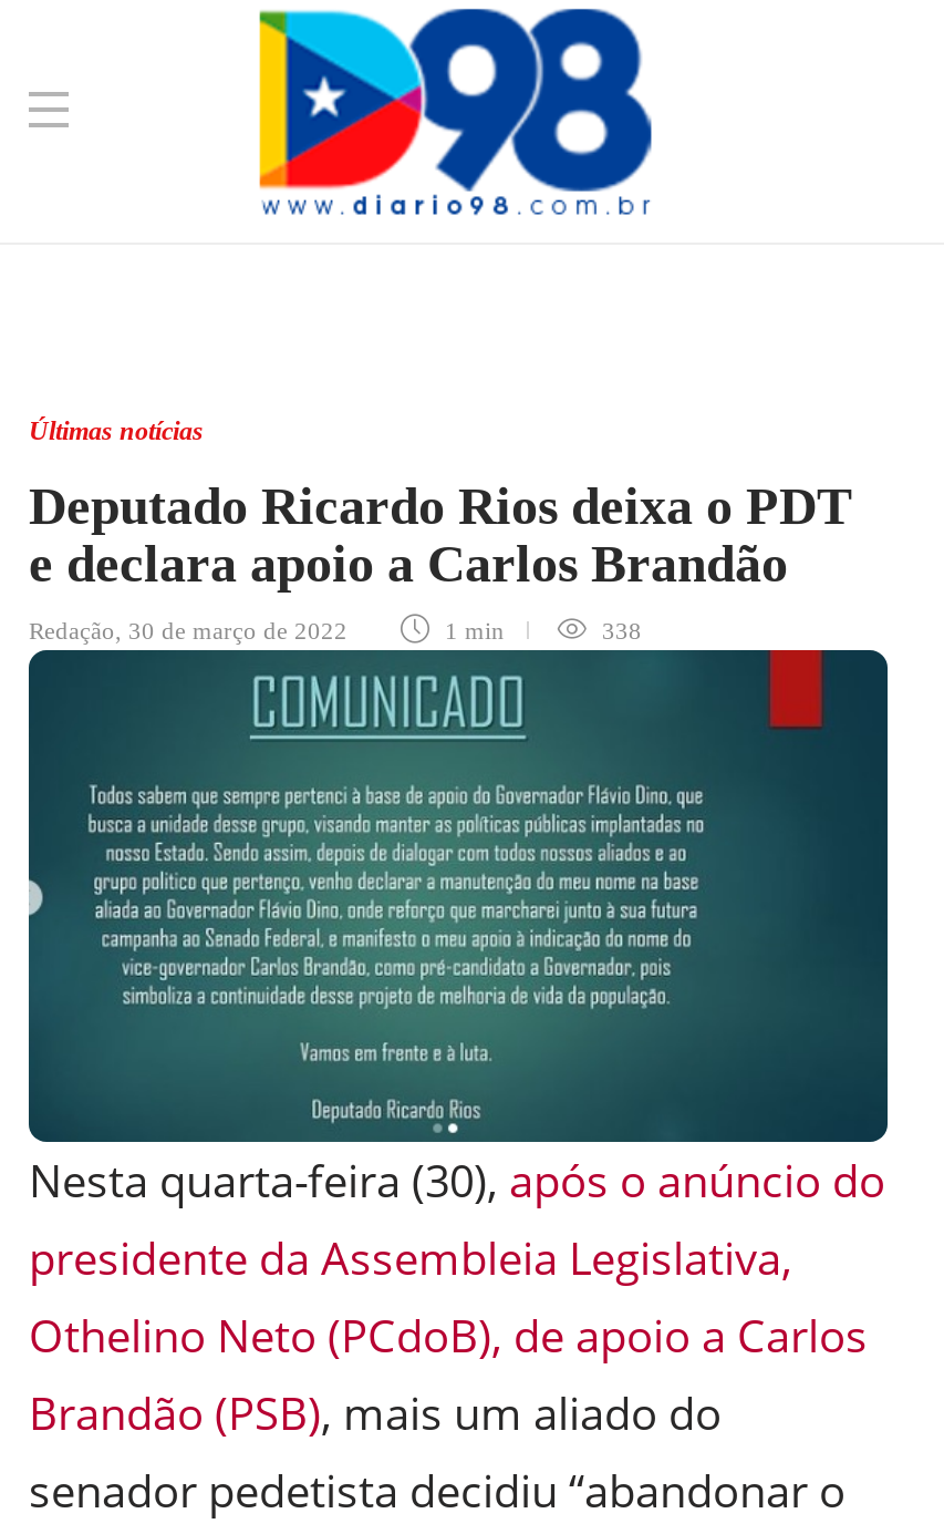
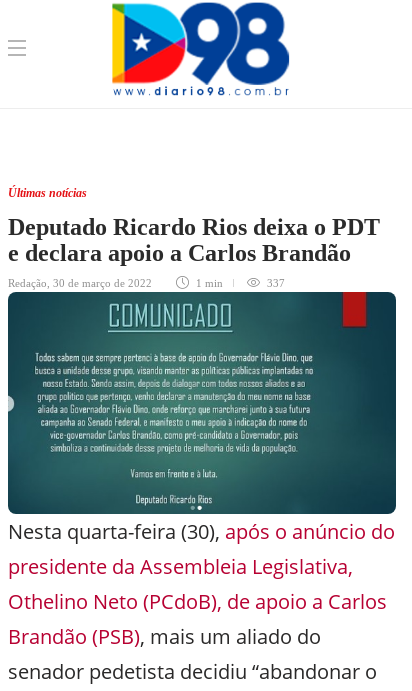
- 338
+ 337
